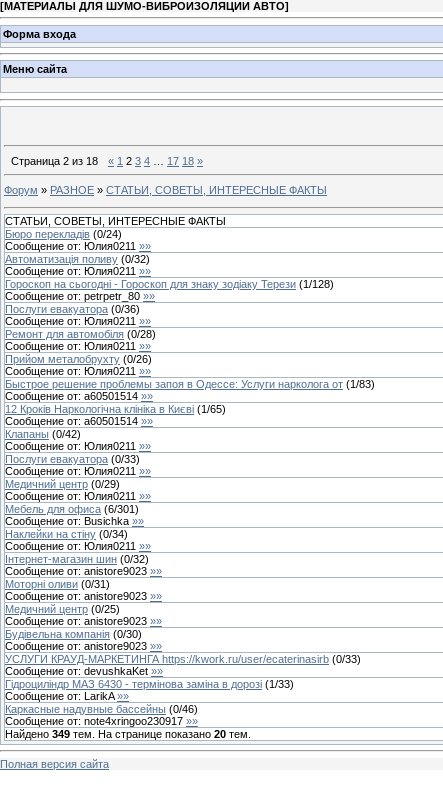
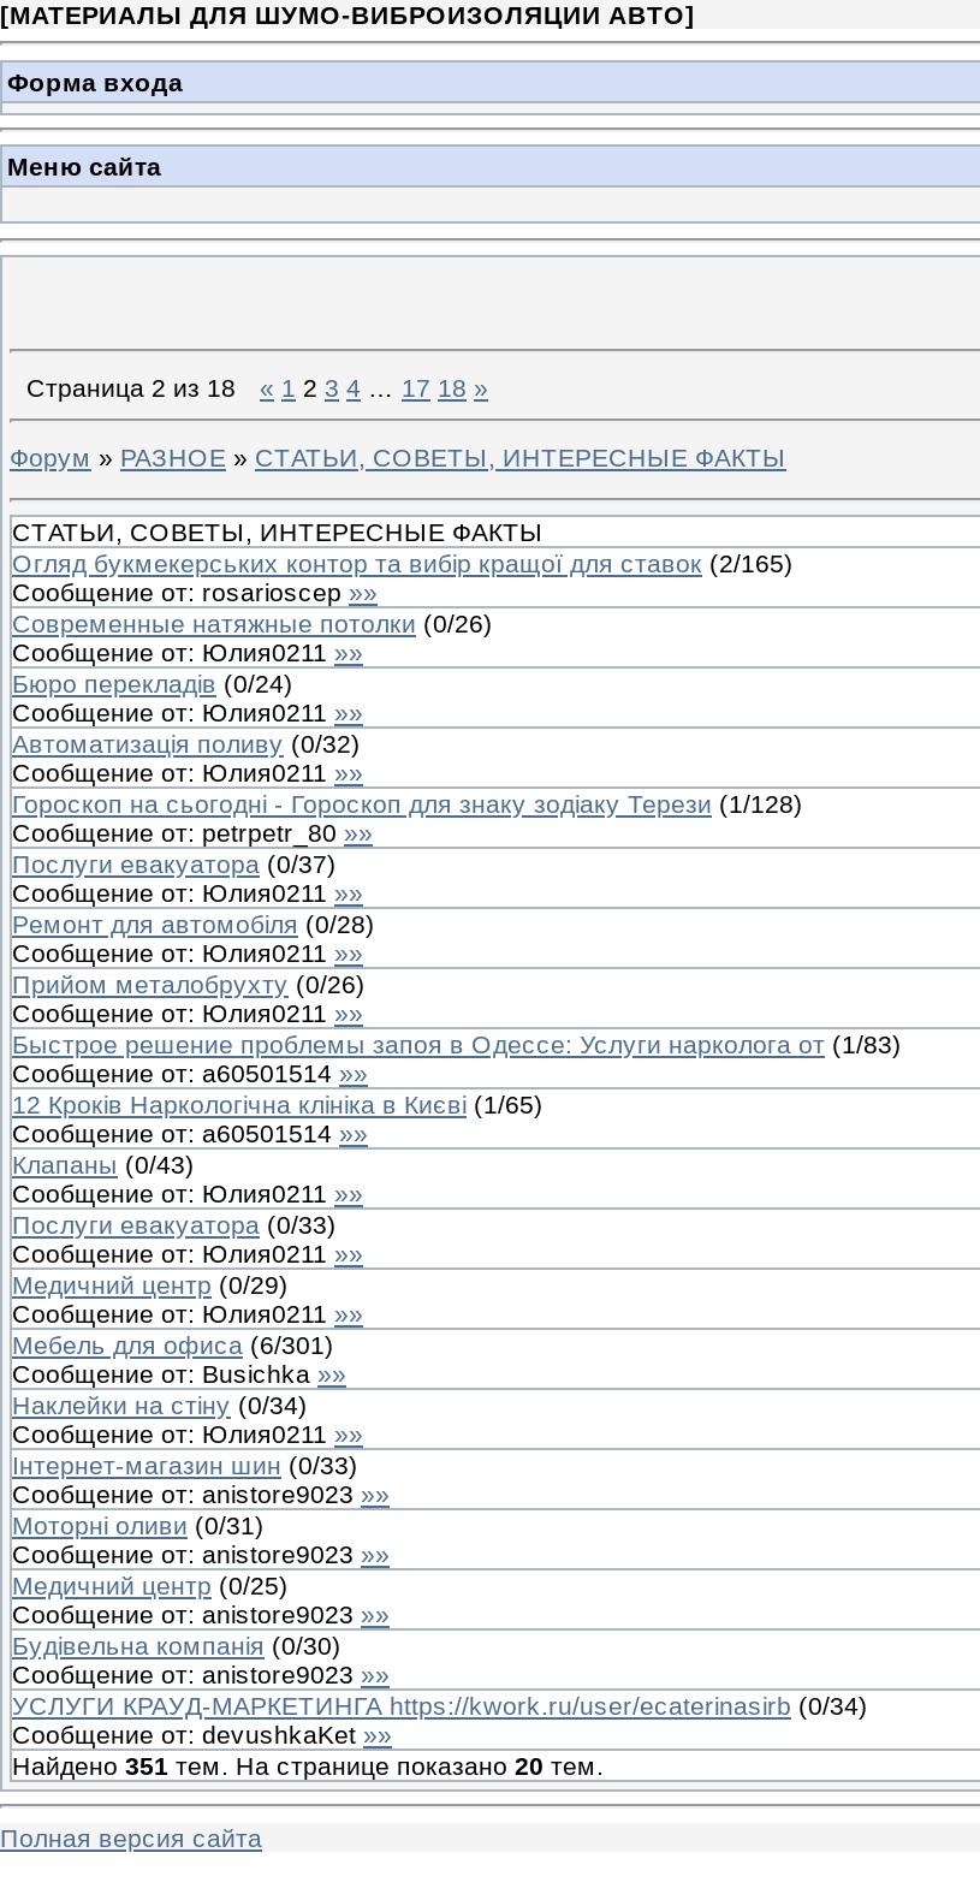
+ Огляд букмекерських контор та вибір кращої для ставок (2/165)
+ Сообщение от:rosarioscep »»
+ Современные натяжные потолки (0/26)
+ Сообщение от:Юлия0211 »»

moved down: Бюро перекладів (0/24) | Сообщение от:Юлия0211 »» | Автоматизація поливу (0/32) | Сообщение от:Юлия0211 »» | Гороскоп на сьогодні - Гороскоп для знаку зодіаку Терези (1 / 128) | Сообщение от:petrpetr_80 »»

- Послуги евакуатора (0/36)
+ Послуги евакуатора (0/37)

moved down: Сообщение от:Юлия0211 »» | Ремонт для автомобіля (0/28) | Сообщение от:Юлия0211 »» | ... | 12 Кроків Наркологічна клініка в Києві (1 / 65) | Сообщение от:a60501514 »»

- Клапаны (0/42)
+ Клапаны (0/43)

moved down: Сообщение от: Юлия0211 »» | Послуги евакуатора (0/33) | Сообщение от:Юлия0211 »» | ... | Наклейки на стіну (0/34) | Сообщение от:Юлия0211 »»

- Інтернет-магазин шин (0/32)
+ Інтернет-магазин шин (0/33)

moved down: Сообщение от:anistore9023 »» | Моторні оливи (0/31) | Сообщение от: anistore9023 »» | Медичний центр (0/25) | Сообщение от:anistore9023 »» | Будівельна компанія (0/30) | Сообщение от:anistore9023 »»

- УСЛУГИ КРАУД-МАРКЕТИНГА https://kwork.ru/user/ecaterinasirb (0/33)
+ УСЛУГИ КРАУД-МАРКЕТИНГА https://kwork.ru/user/ecaterinasirb (0/34)

moved down: Сообщение от: devushkaKet »»

- Гідроциліндр МАЗ 6430 - термінова заміна в дорозі (1/33)
- Сообщение от:LarikA »»
- Каркасные надувные бассейны (0/46)
- Сообщение от:note4xringoo230917 »»
- Найдено 349 тем. На странице показано 20 тем.
+ Найдено 351 тем. На странице показано 20 тем.
